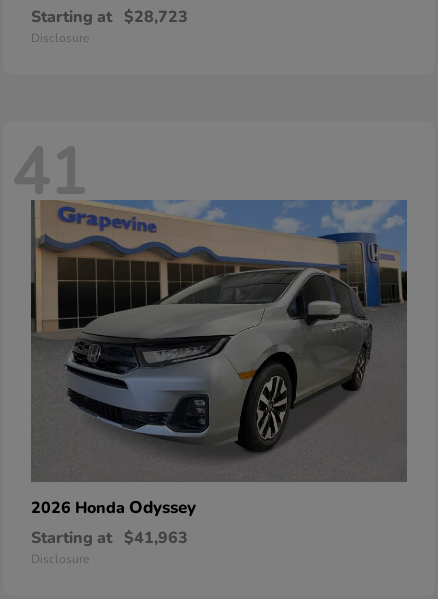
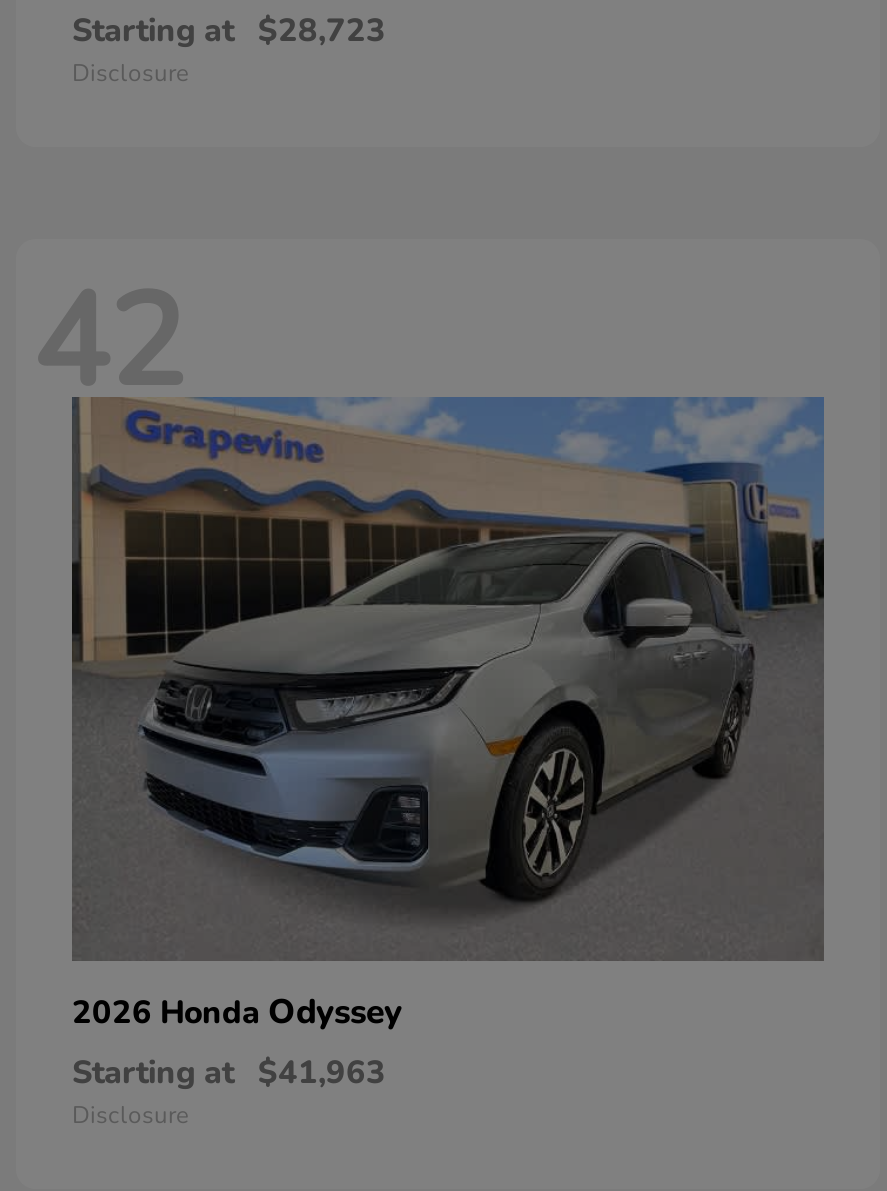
- 41
+ 42
